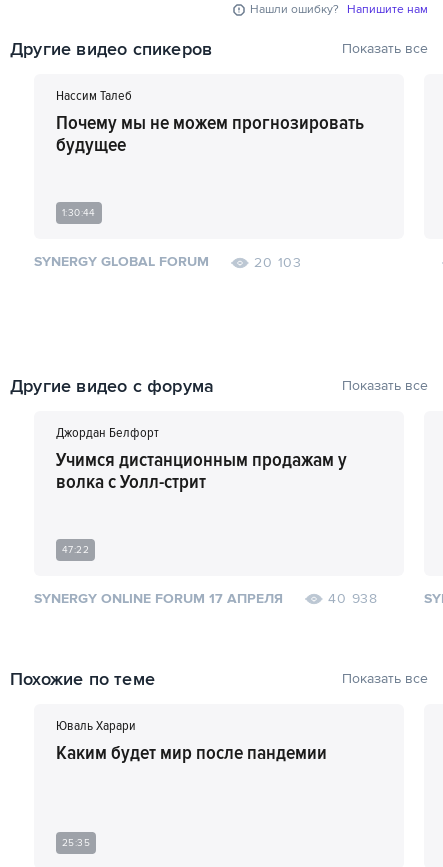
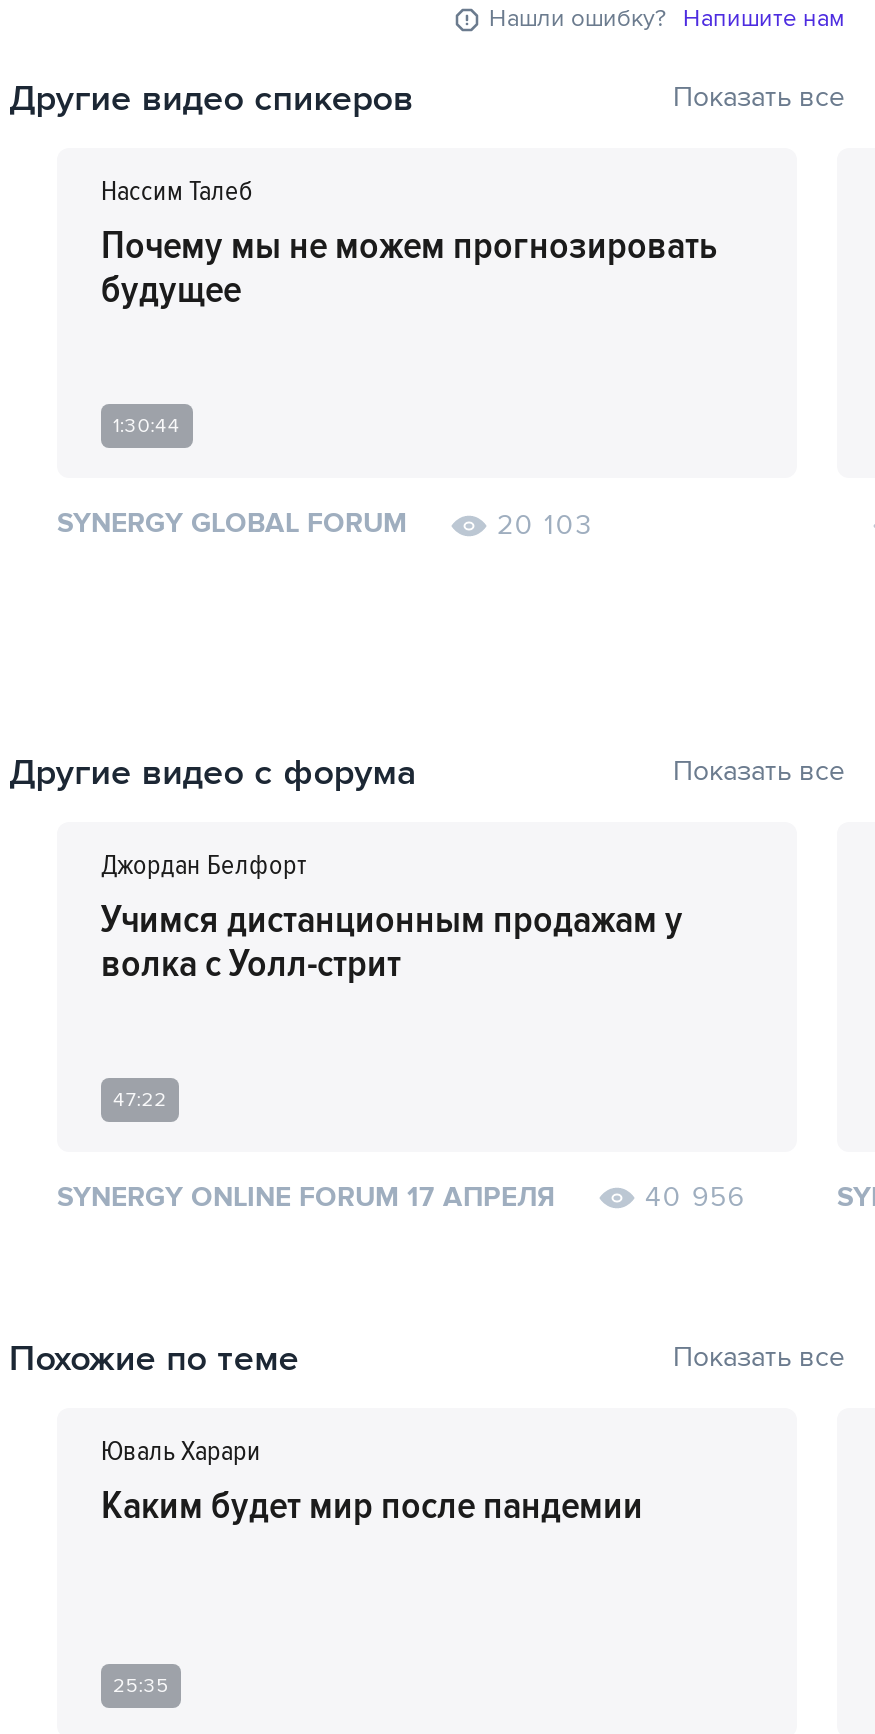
- 40 938
+ 40 956
